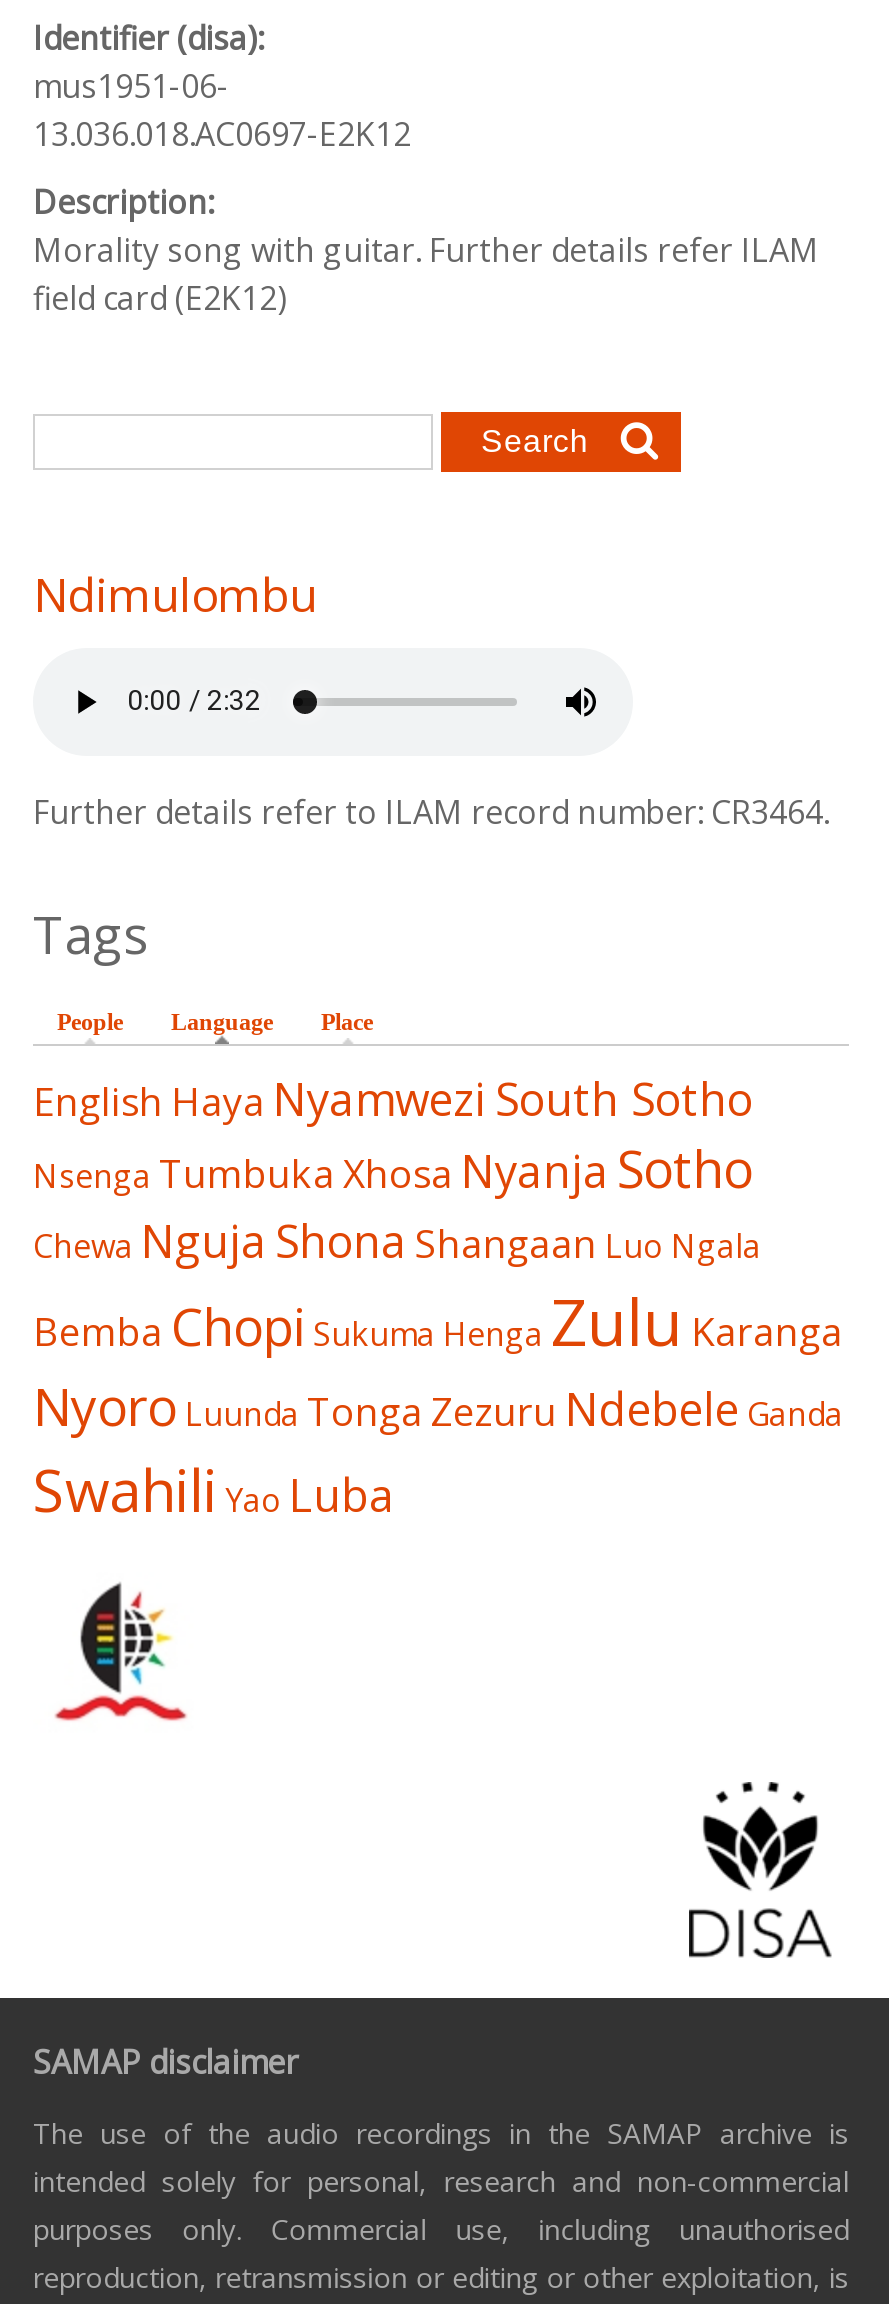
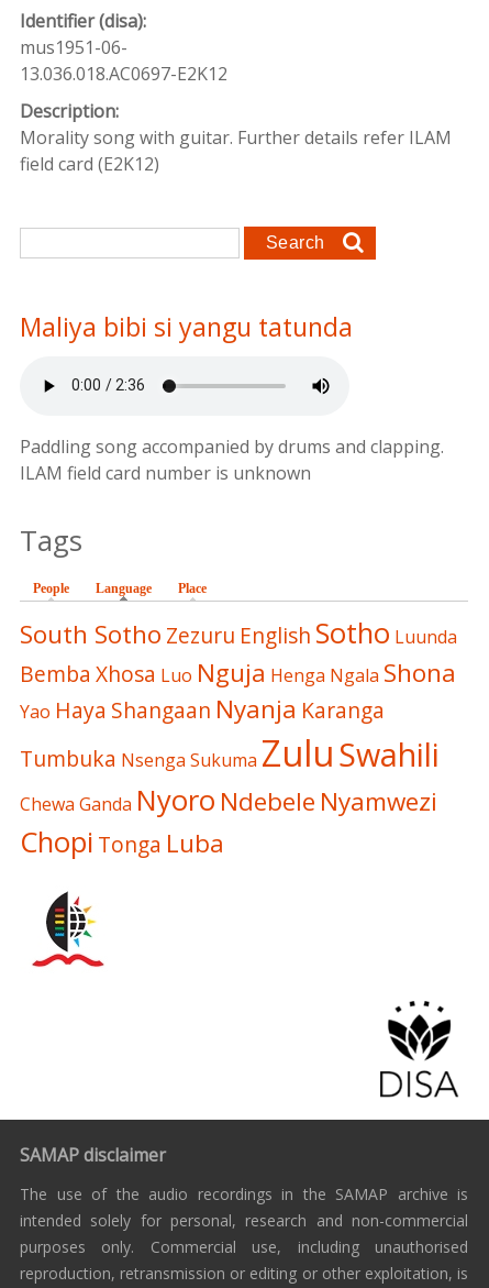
- Ndimulombu
+ Maliya bibi si yangu tatunda

- Further details refer to ILAM record number: CR3464.
+ Paddling song accompanied by drums and clapping.
+ ILAM field card number is unknown

- English Haya Nyamwezi South Sotho
- Nsenga Tumbuka Xhosa Nyanja Sotho
- Chewa Nguja Shona Shangaan Luo Ngala
- Bemba Chopi Sukuma Henga Zulu Karanga
- Nyoro Luunda Tonga Zezuru Ndebele Ganda
- Swahili Yao Luba
+ South Sotho Zezuru English Sotho Luunda
+ Bemba Xhosa Luo Nguja Henga Ngala Shona
+ Yao Haya Shangaan Nyanja Karanga
+ Tumbuka Nsenga Sukuma Zulu Swahili
+ Chewa Ganda Nyoro Ndebele Nyamwezi
+ Chopi Tonga Luba
